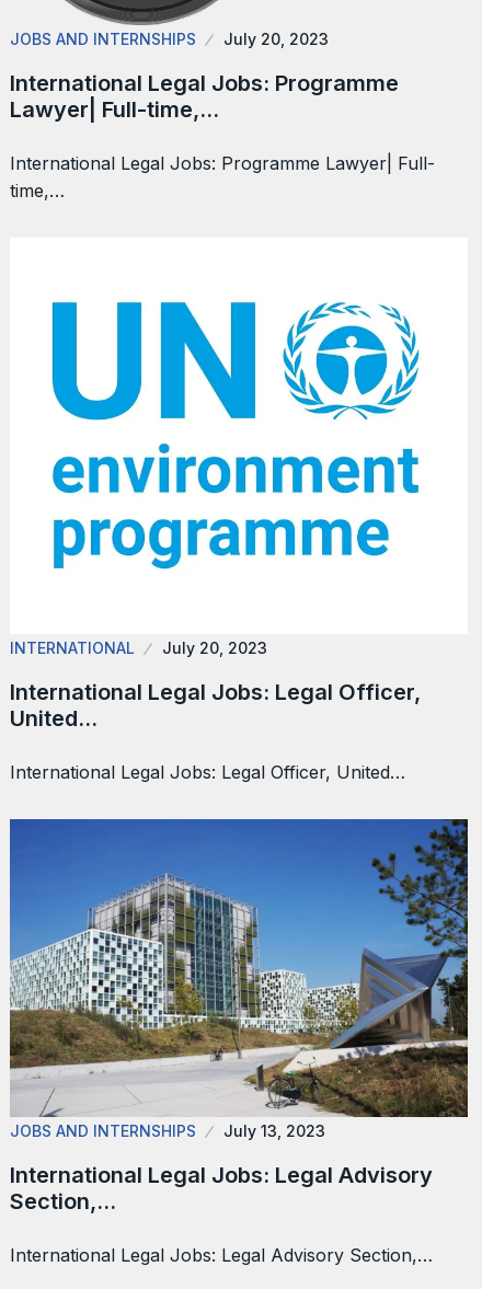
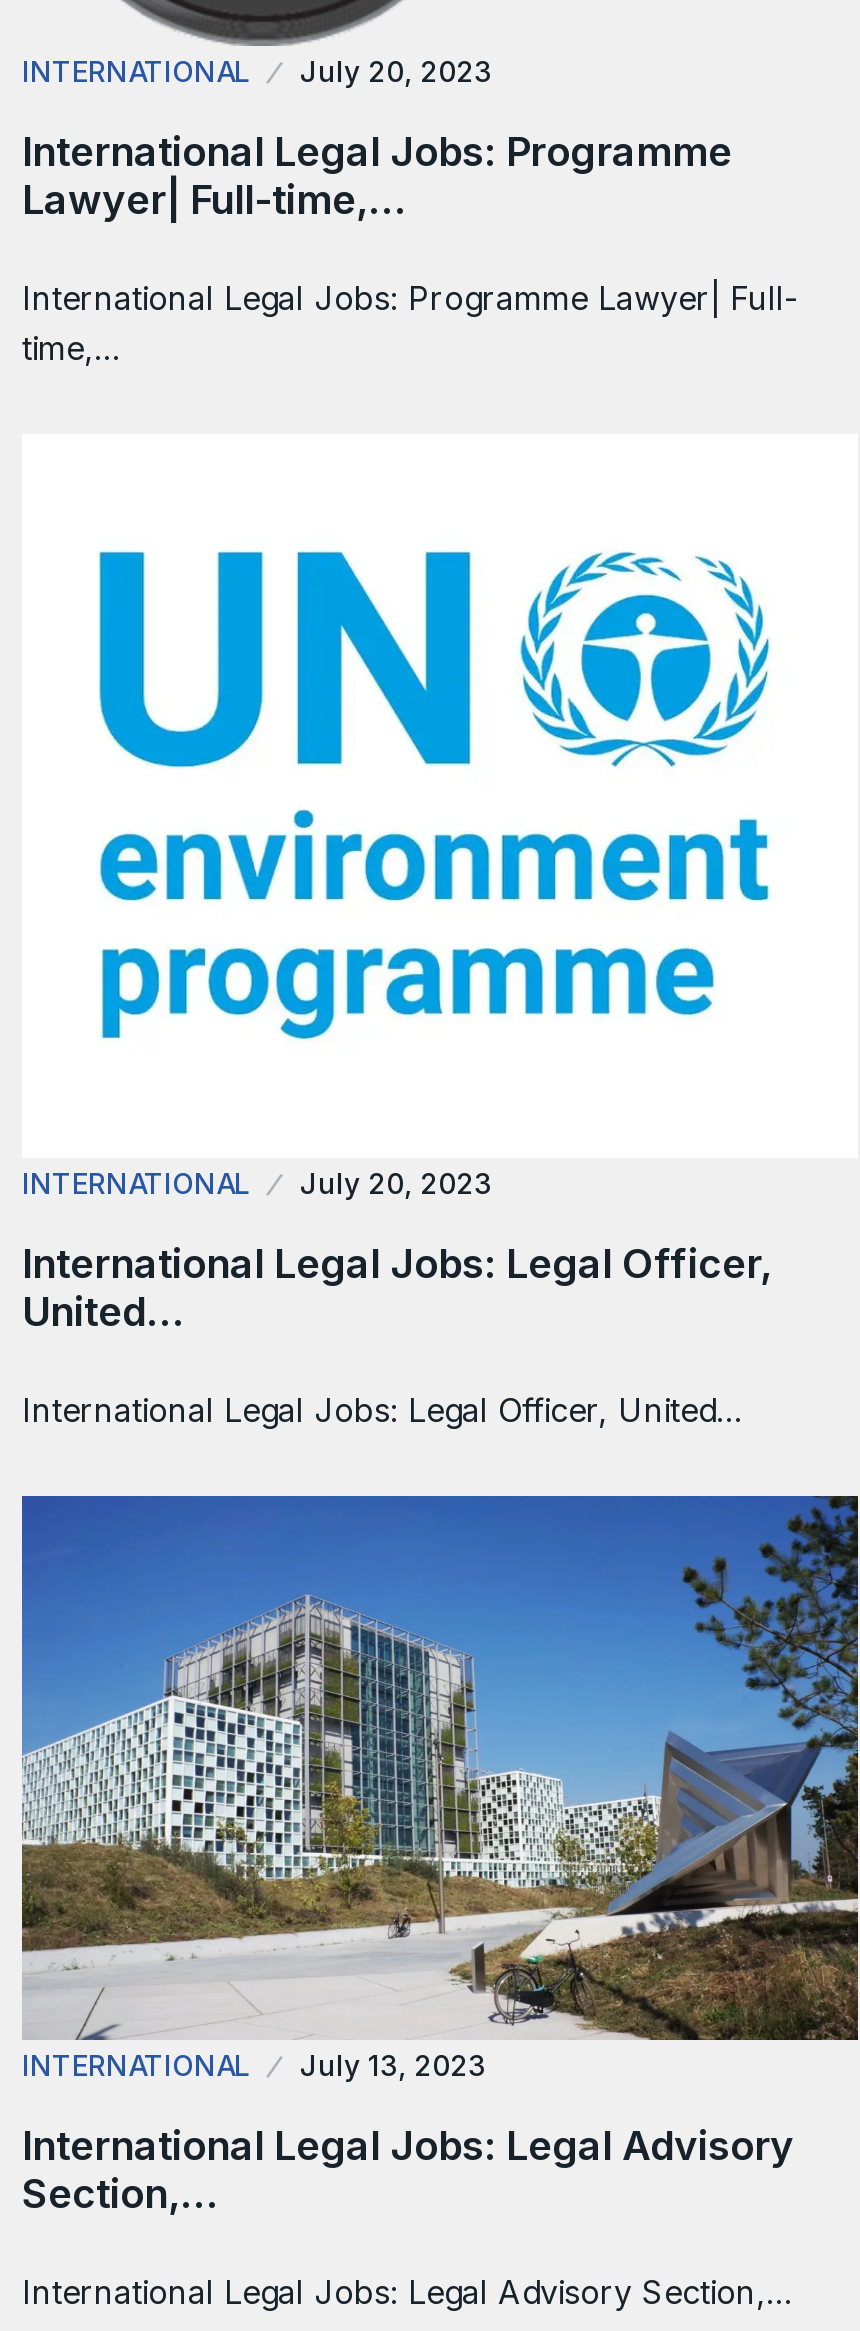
- JOBS AND INTERNSHIPS
+ INTERNATIONAL

- JOBS AND INTERNSHIPS
+ INTERNATIONAL
